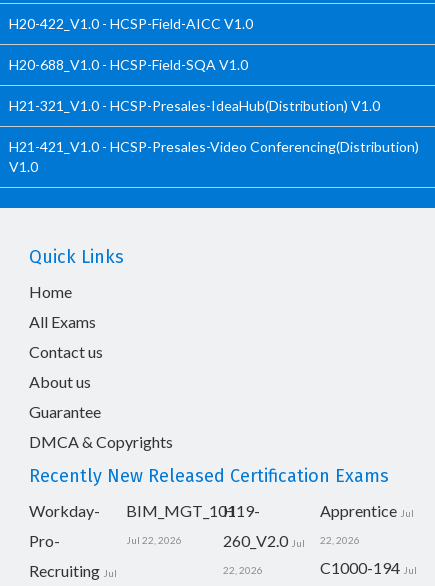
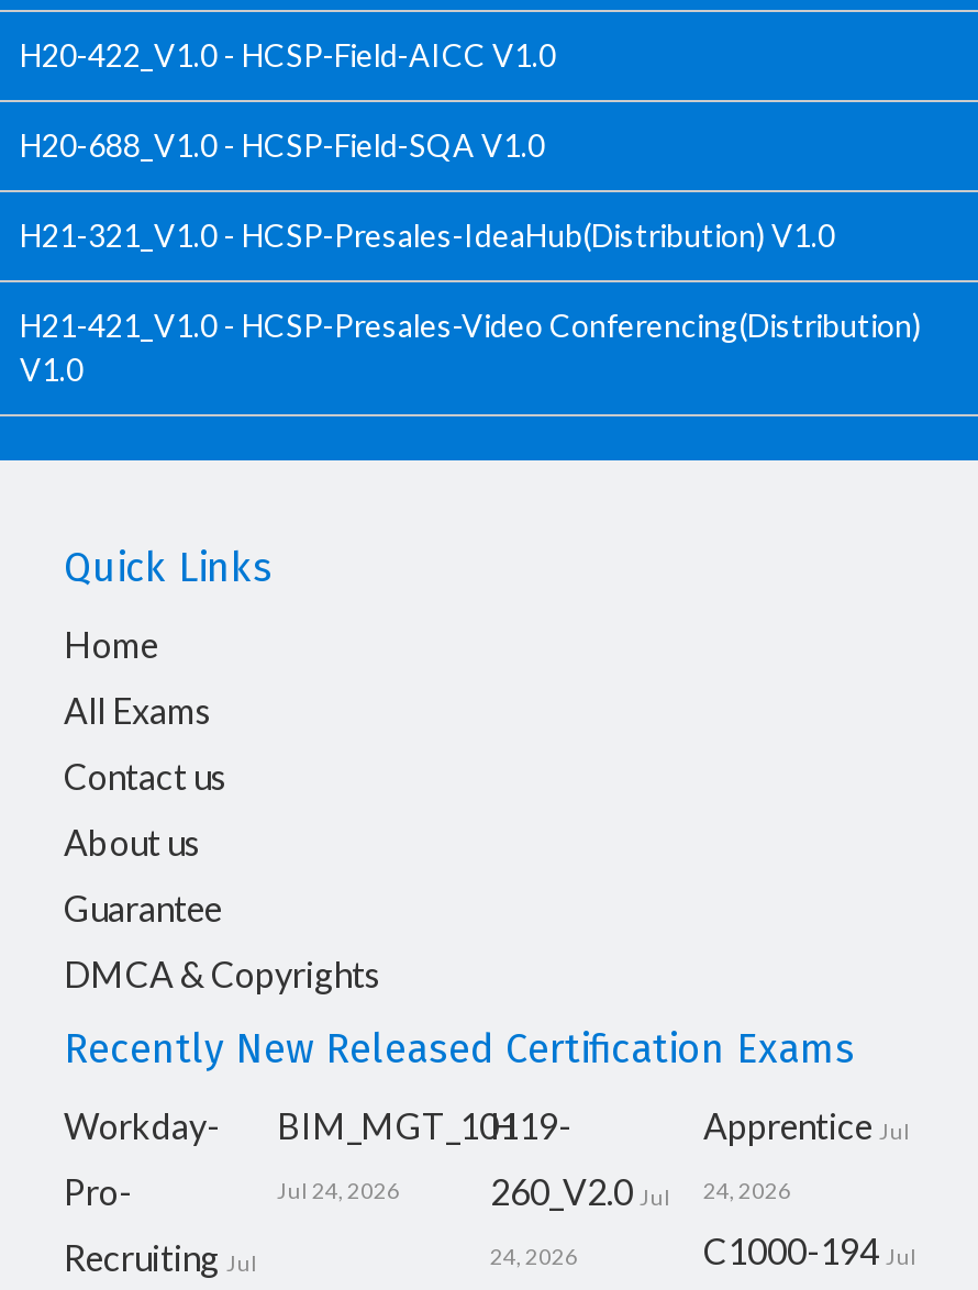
- Jul 22, 2026
+ Jul 24, 2026

- 260_V2.0 Jul 22, 2026
+ 260_V2.0 Jul 24, 2026

- 22, 2026
+ 24, 2026
